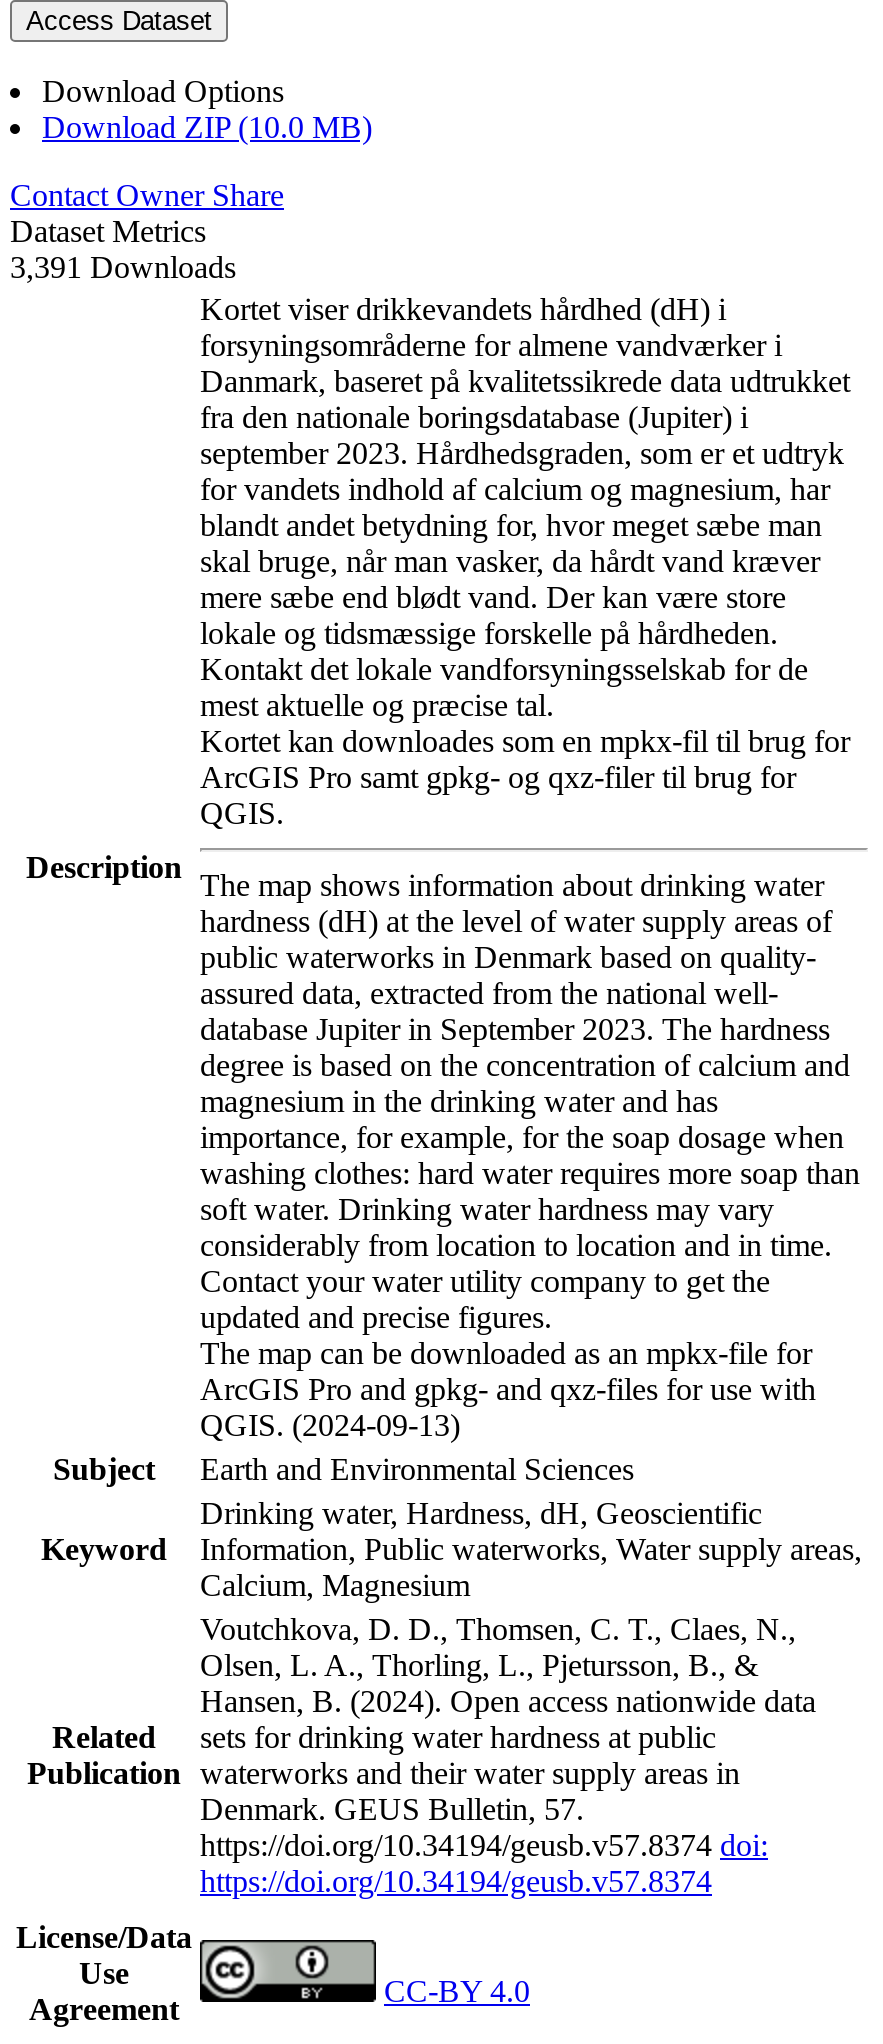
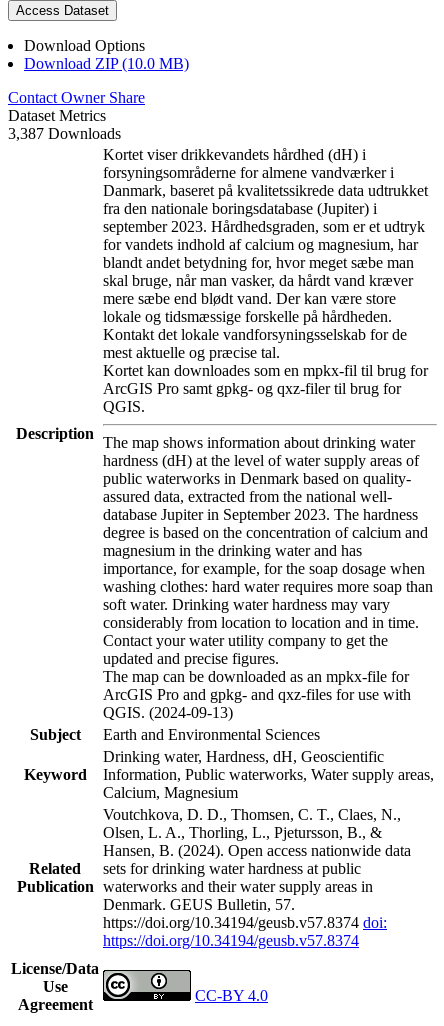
- 3,391 Downloads
+ 3,387 Downloads
